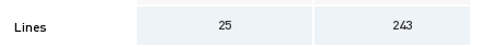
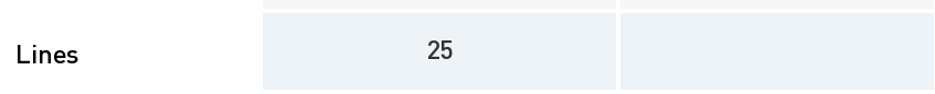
- 243
